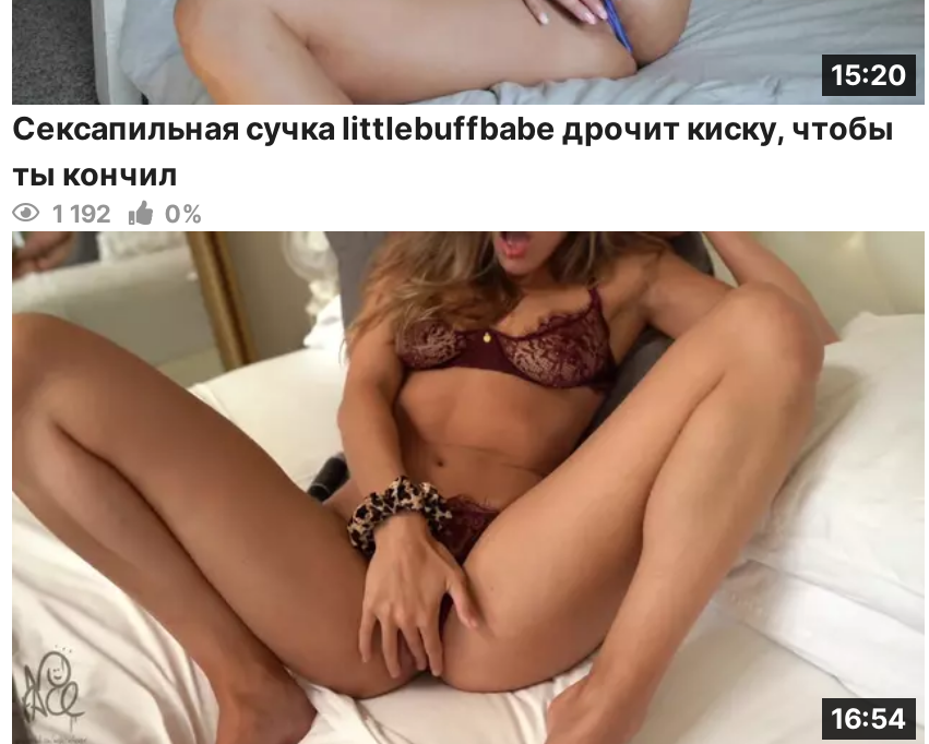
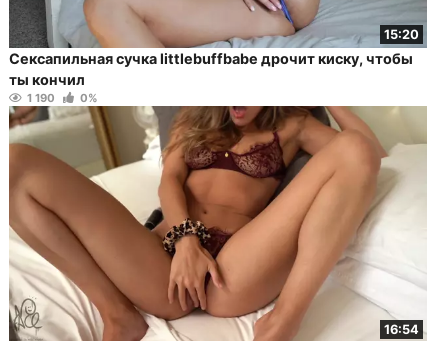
- 1 192 0%
+ 1 190 0%
